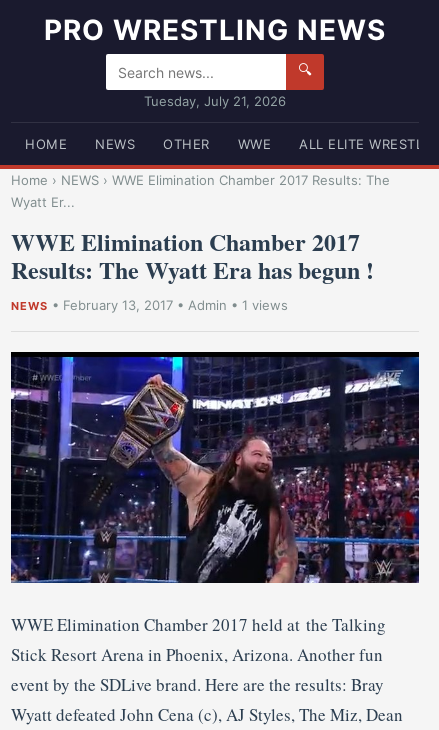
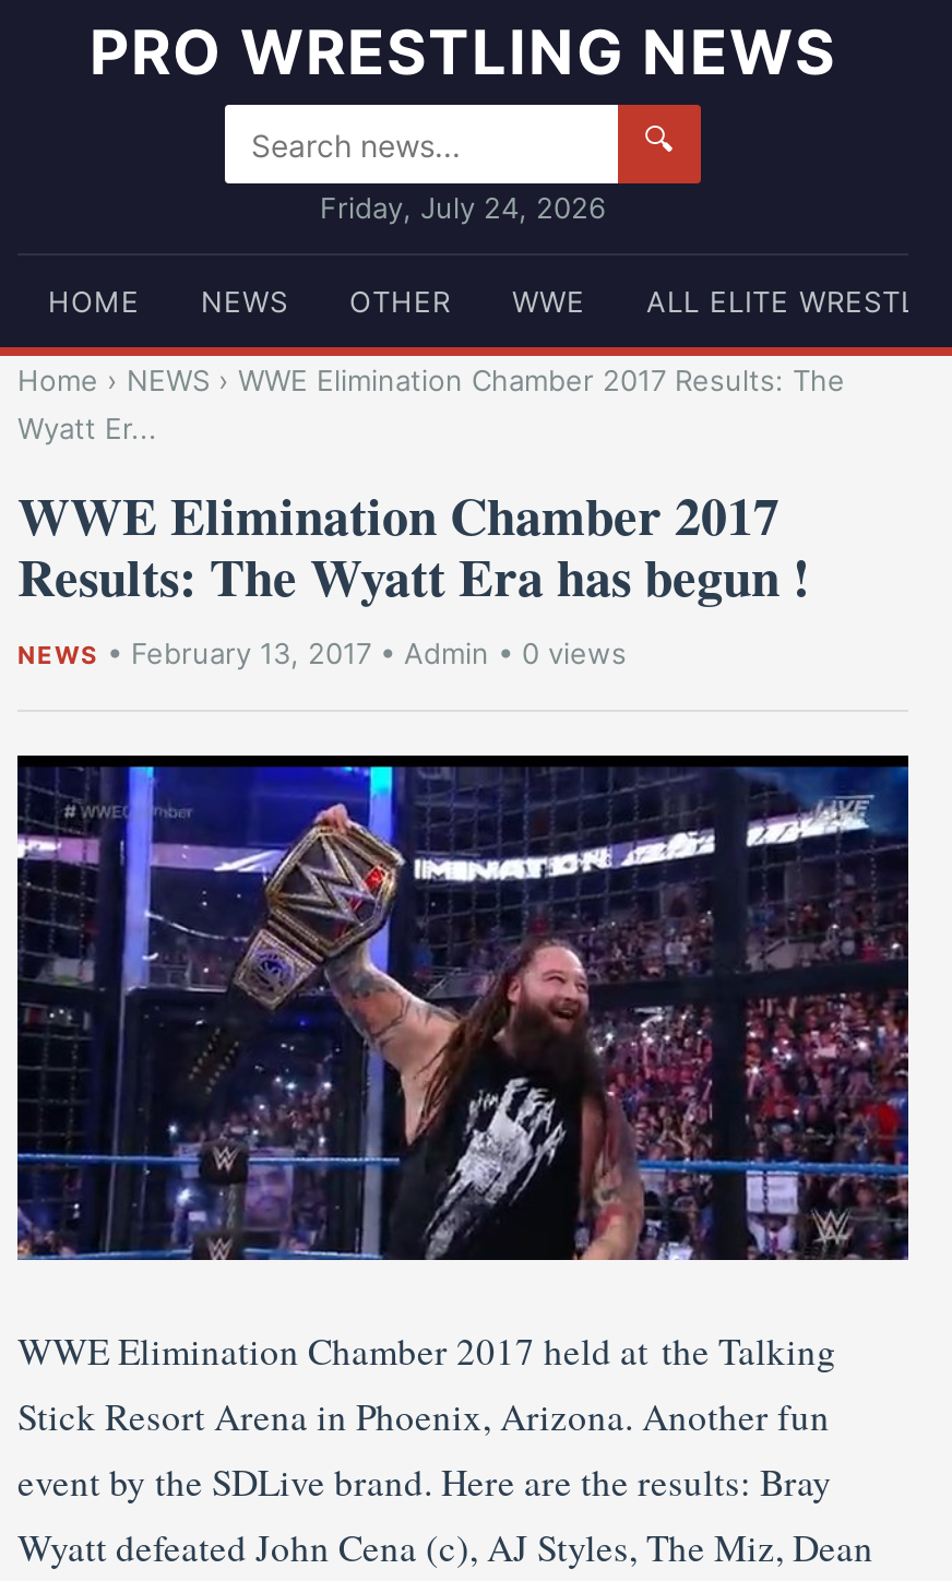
- Tuesday, July 21, 2026
+ Friday, July 24, 2026

- NEWS • February 13, 2017 • Admin • 1 views
+ NEWS • February 13, 2017 • Admin • 0 views
